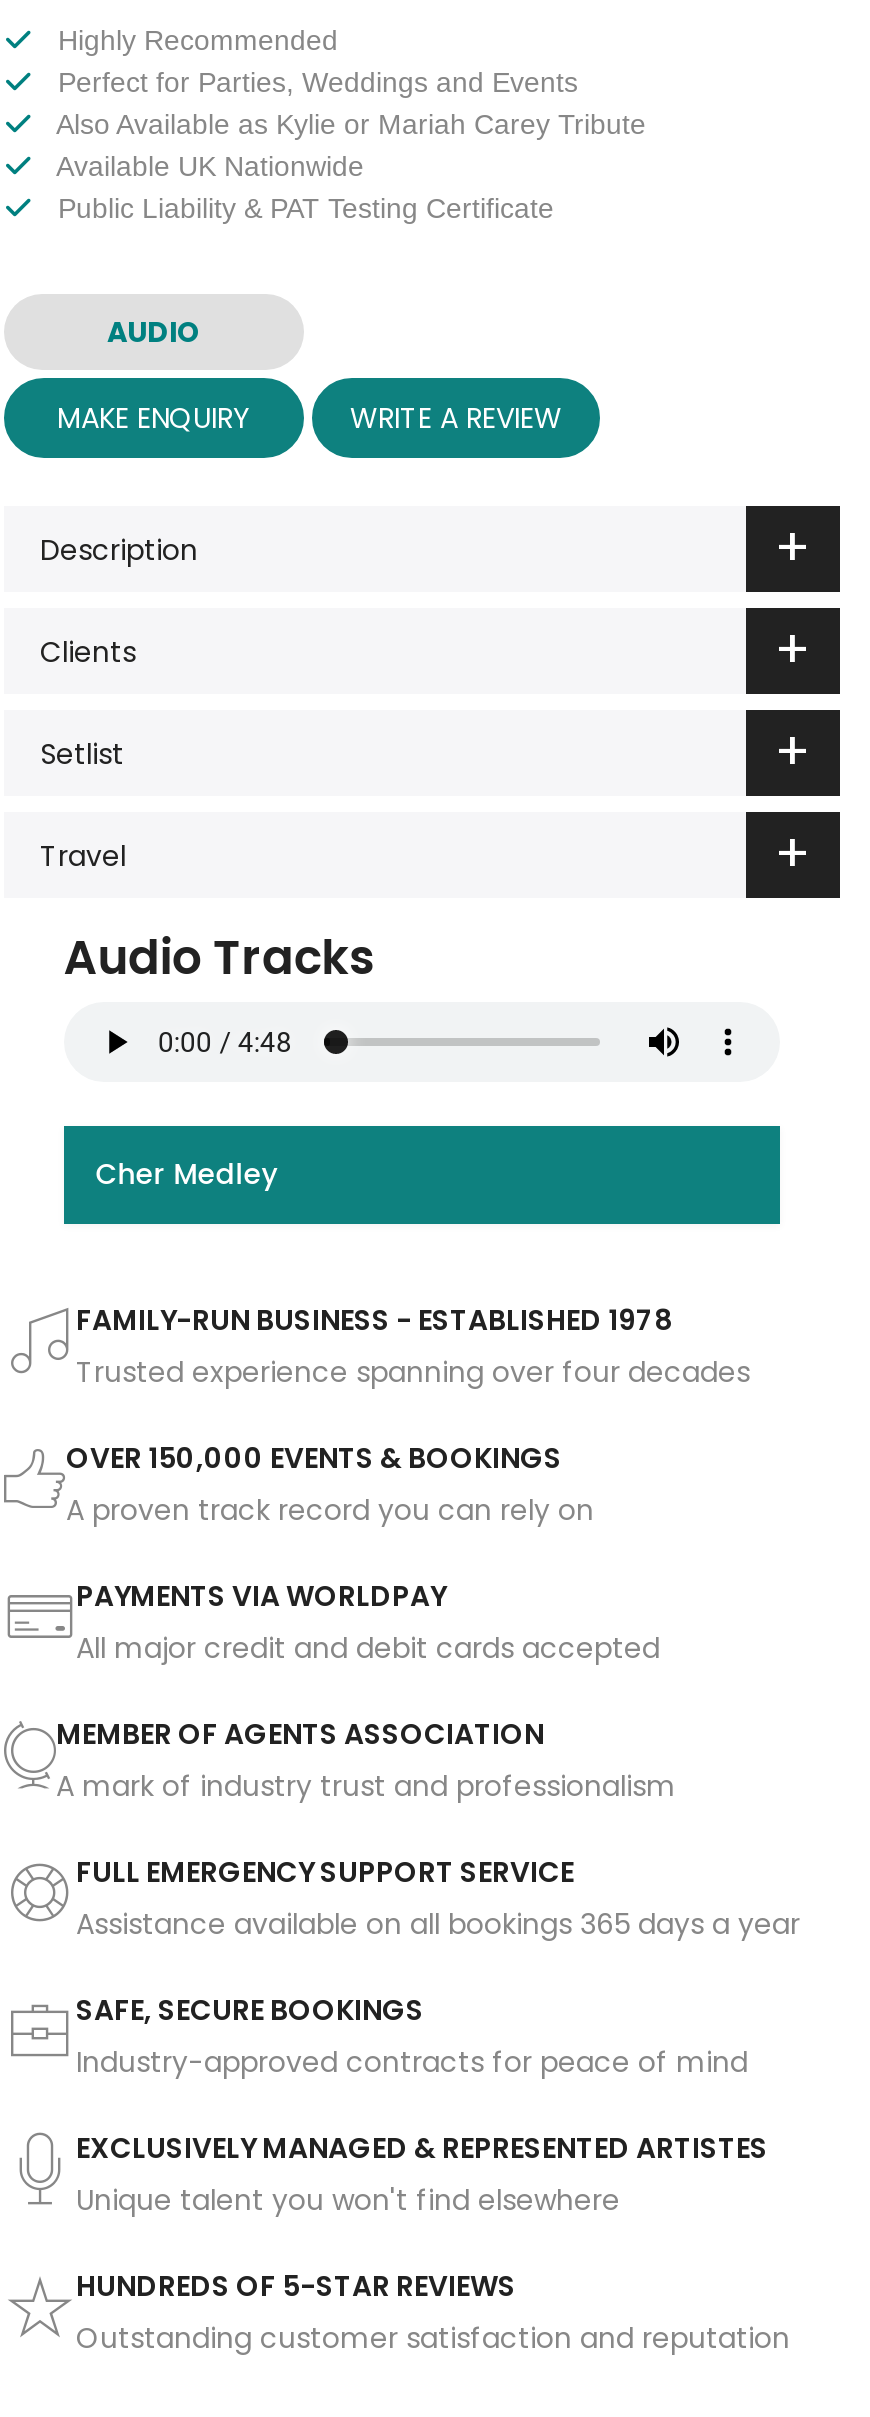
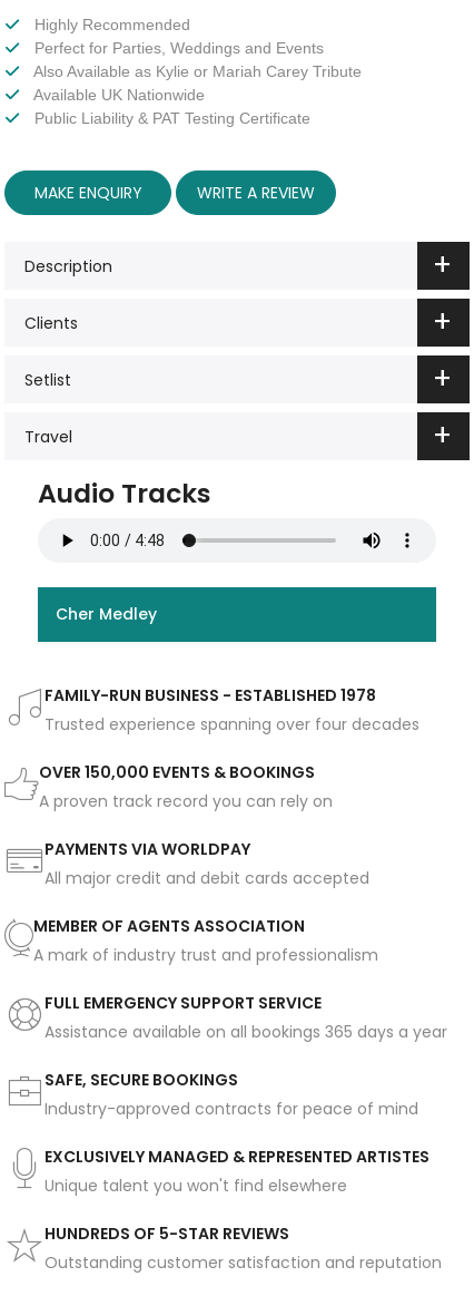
- AUDIO
